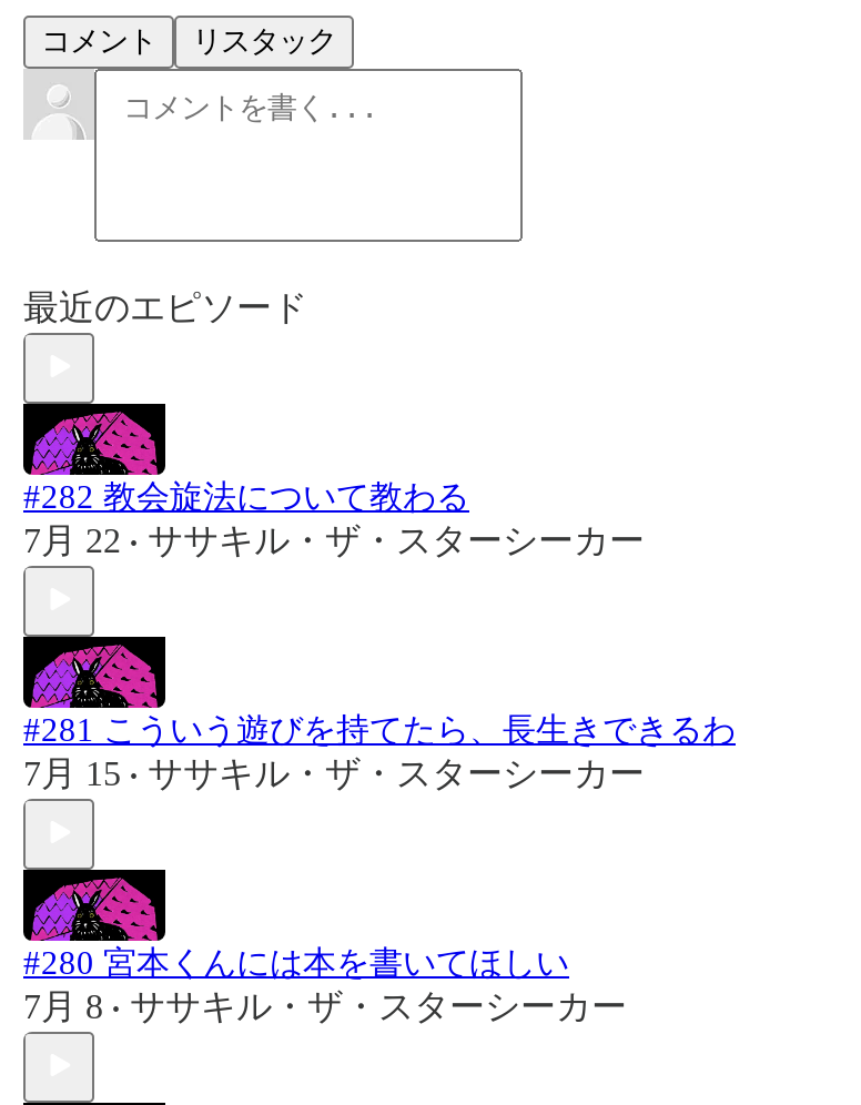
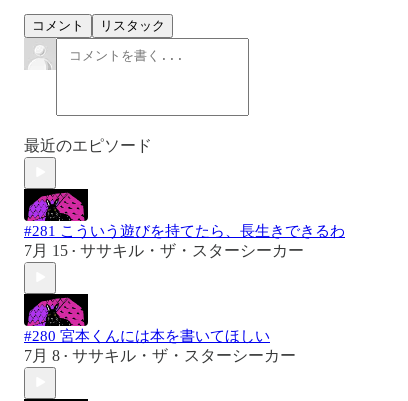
- #282 教会旋法について教わる
- 7月 22 • ササキル・ザ・スターシーカー
